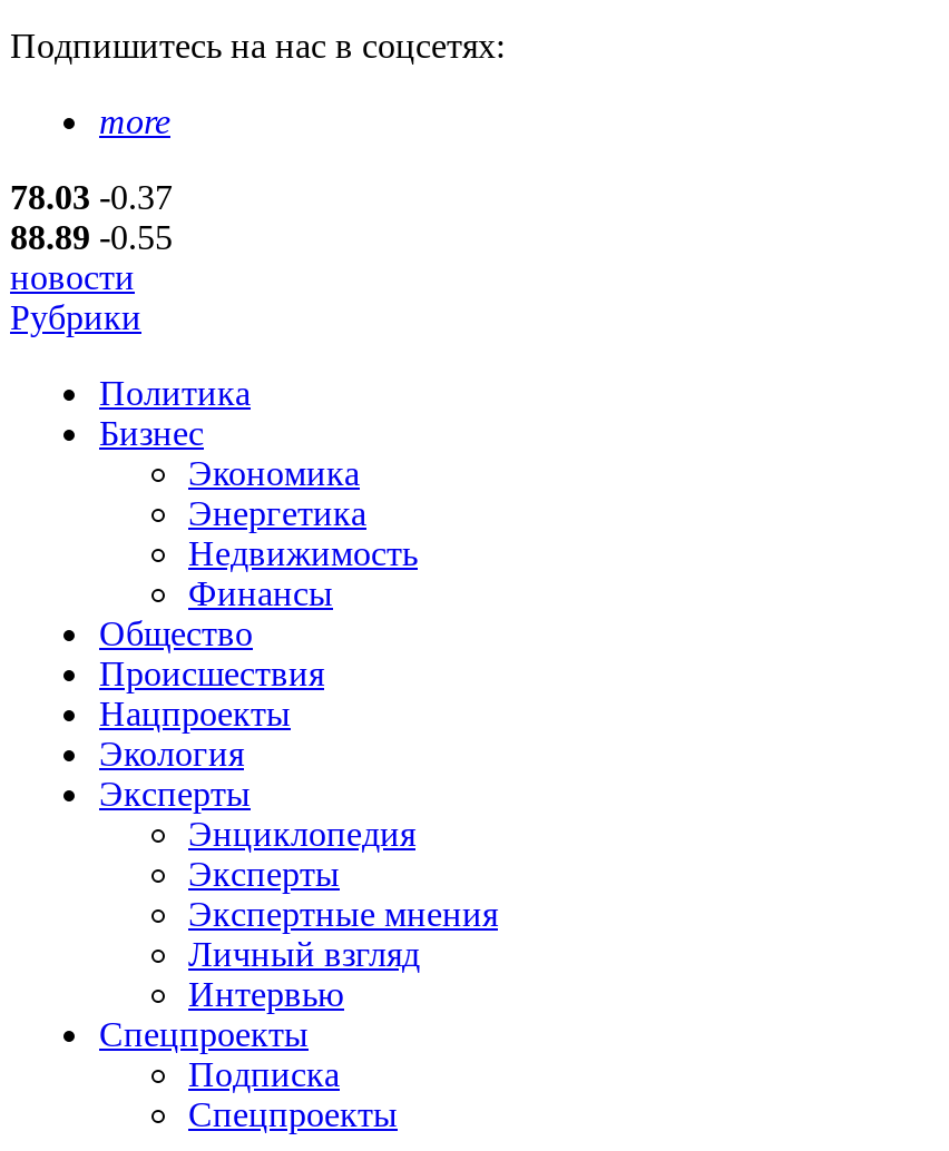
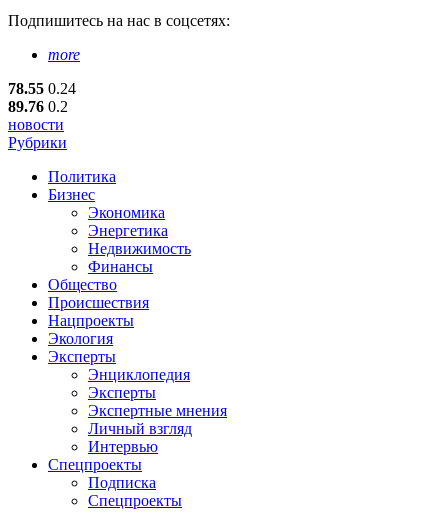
- 78.03 -0.37
+ 78.55 0.24

- 88.89 -0.55
+ 89.76 0.2
